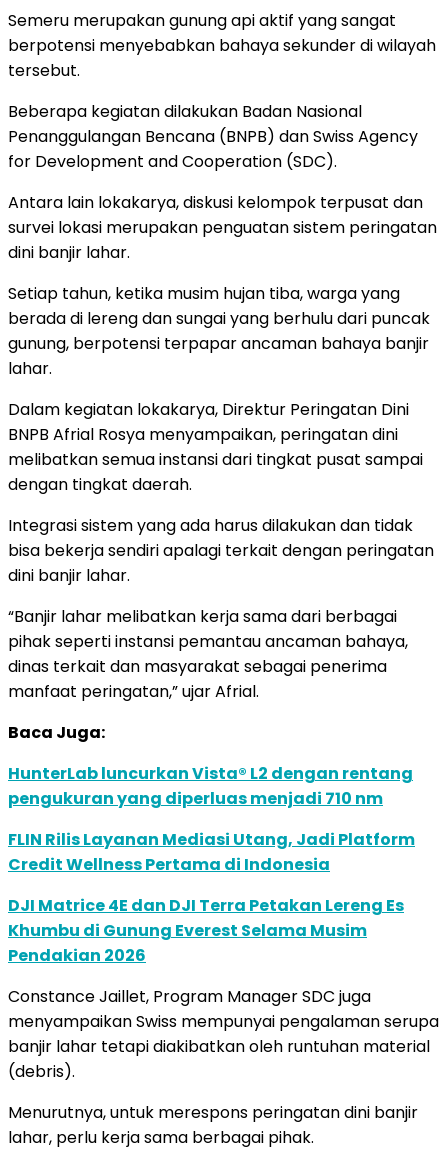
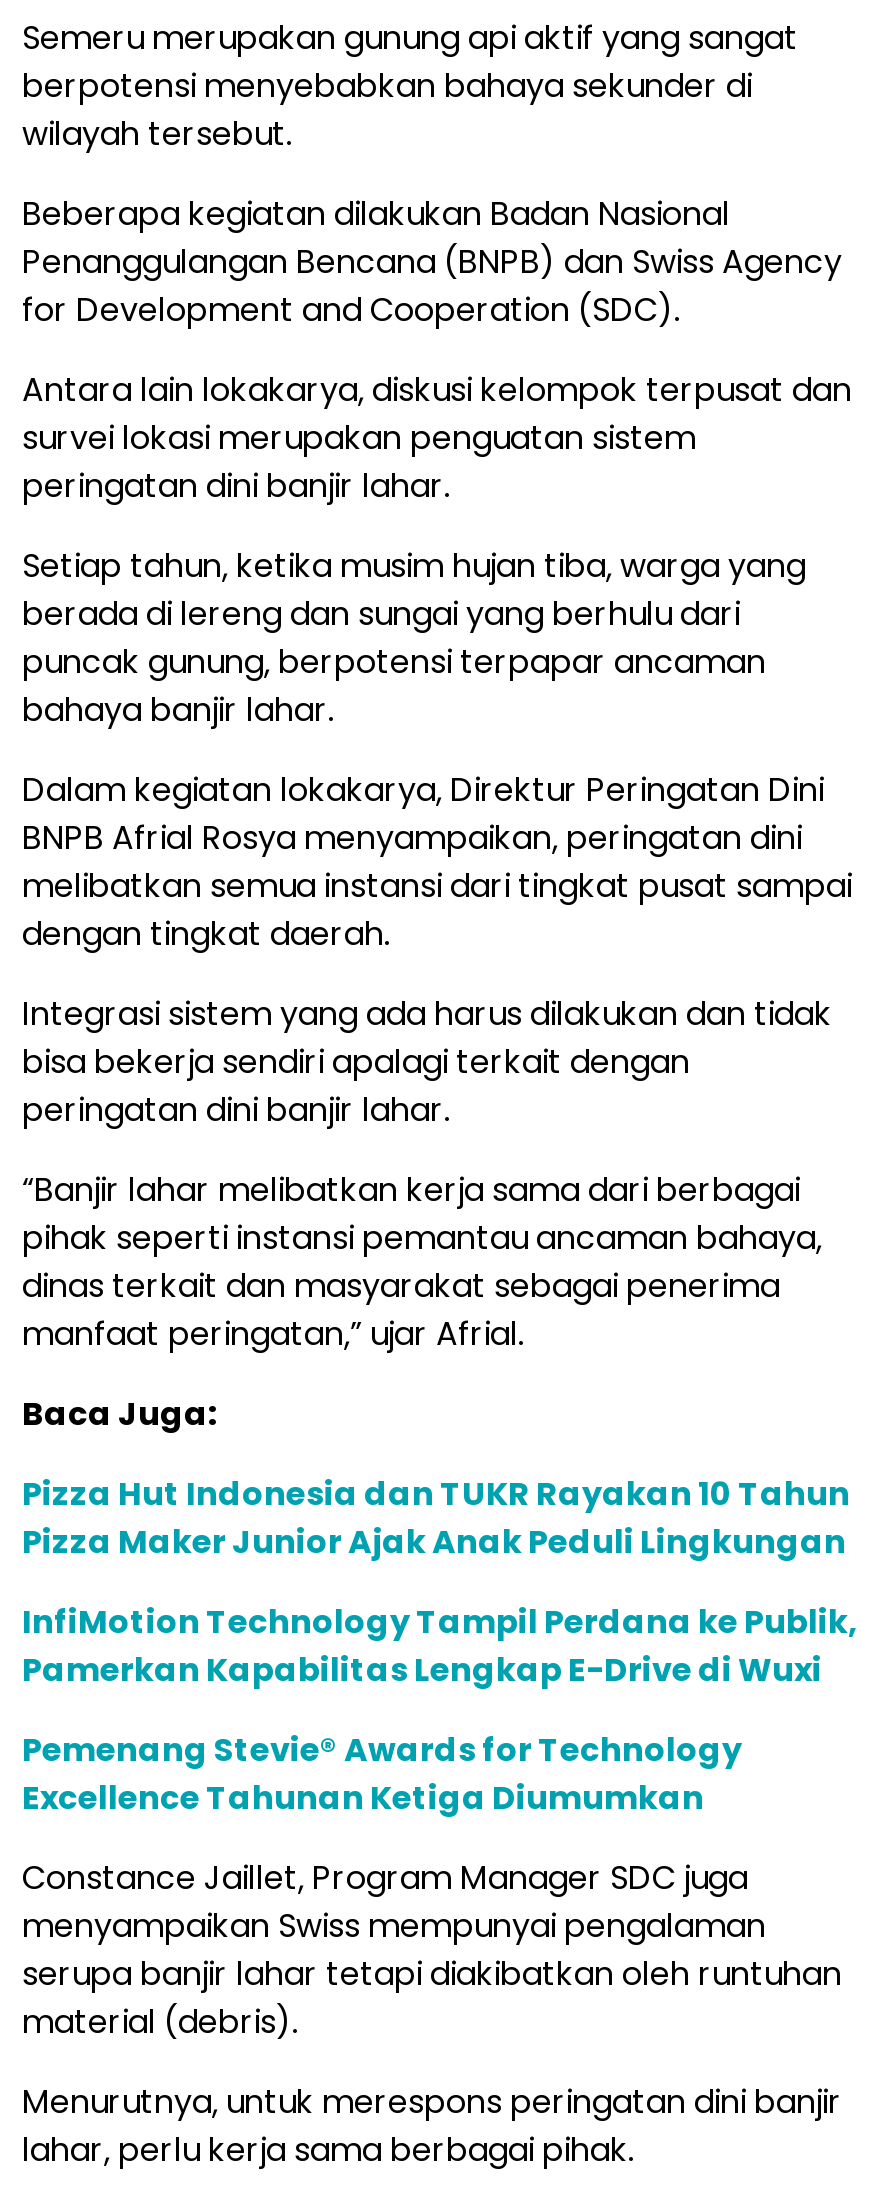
- HunterLab luncurkan Vista® L2 dengan rentang
- pengukuran yang diperluas menjadi 710 nm
+ Pizza Hut Indonesia dan TUKR Rayakan 10 Tahun
+ Pizza Maker Junior Ajak Anak Peduli Lingkungan

- FLIN Rilis Layanan Mediasi Utang, Jadi Platform
- Credit Wellness Pertama di Indonesia
+ InfiMotion Technology Tampil Perdana ke Publik,
+ Pamerkan Kapabilitas Lengkap E-Drive di Wuxi

- DJI Matrice 4E dan DJI Terra Petakan Lereng Es
- Khumbu di Gunung Everest Selama Musim
- Pendakian 2026
+ Pemenang Stevie® Awards for Technology
+ Excellence Tahunan Ketiga Diumumkan
